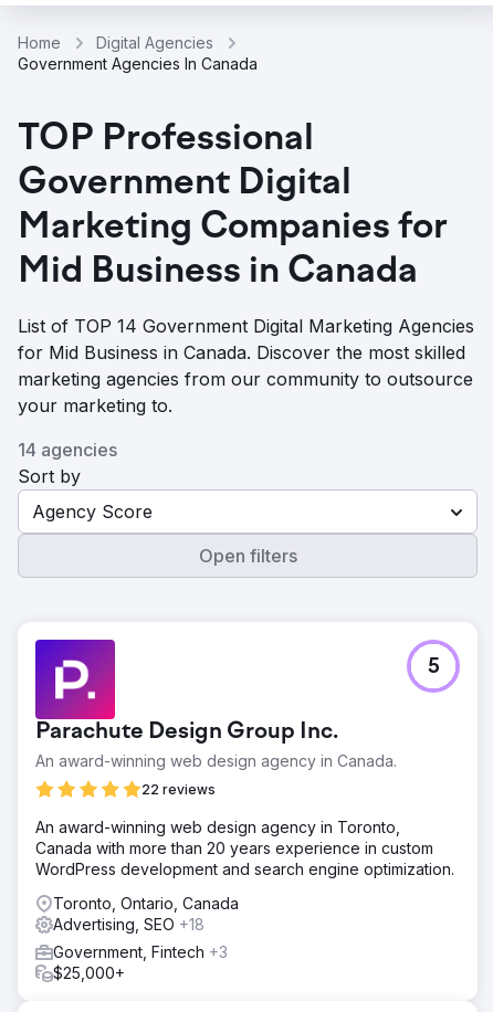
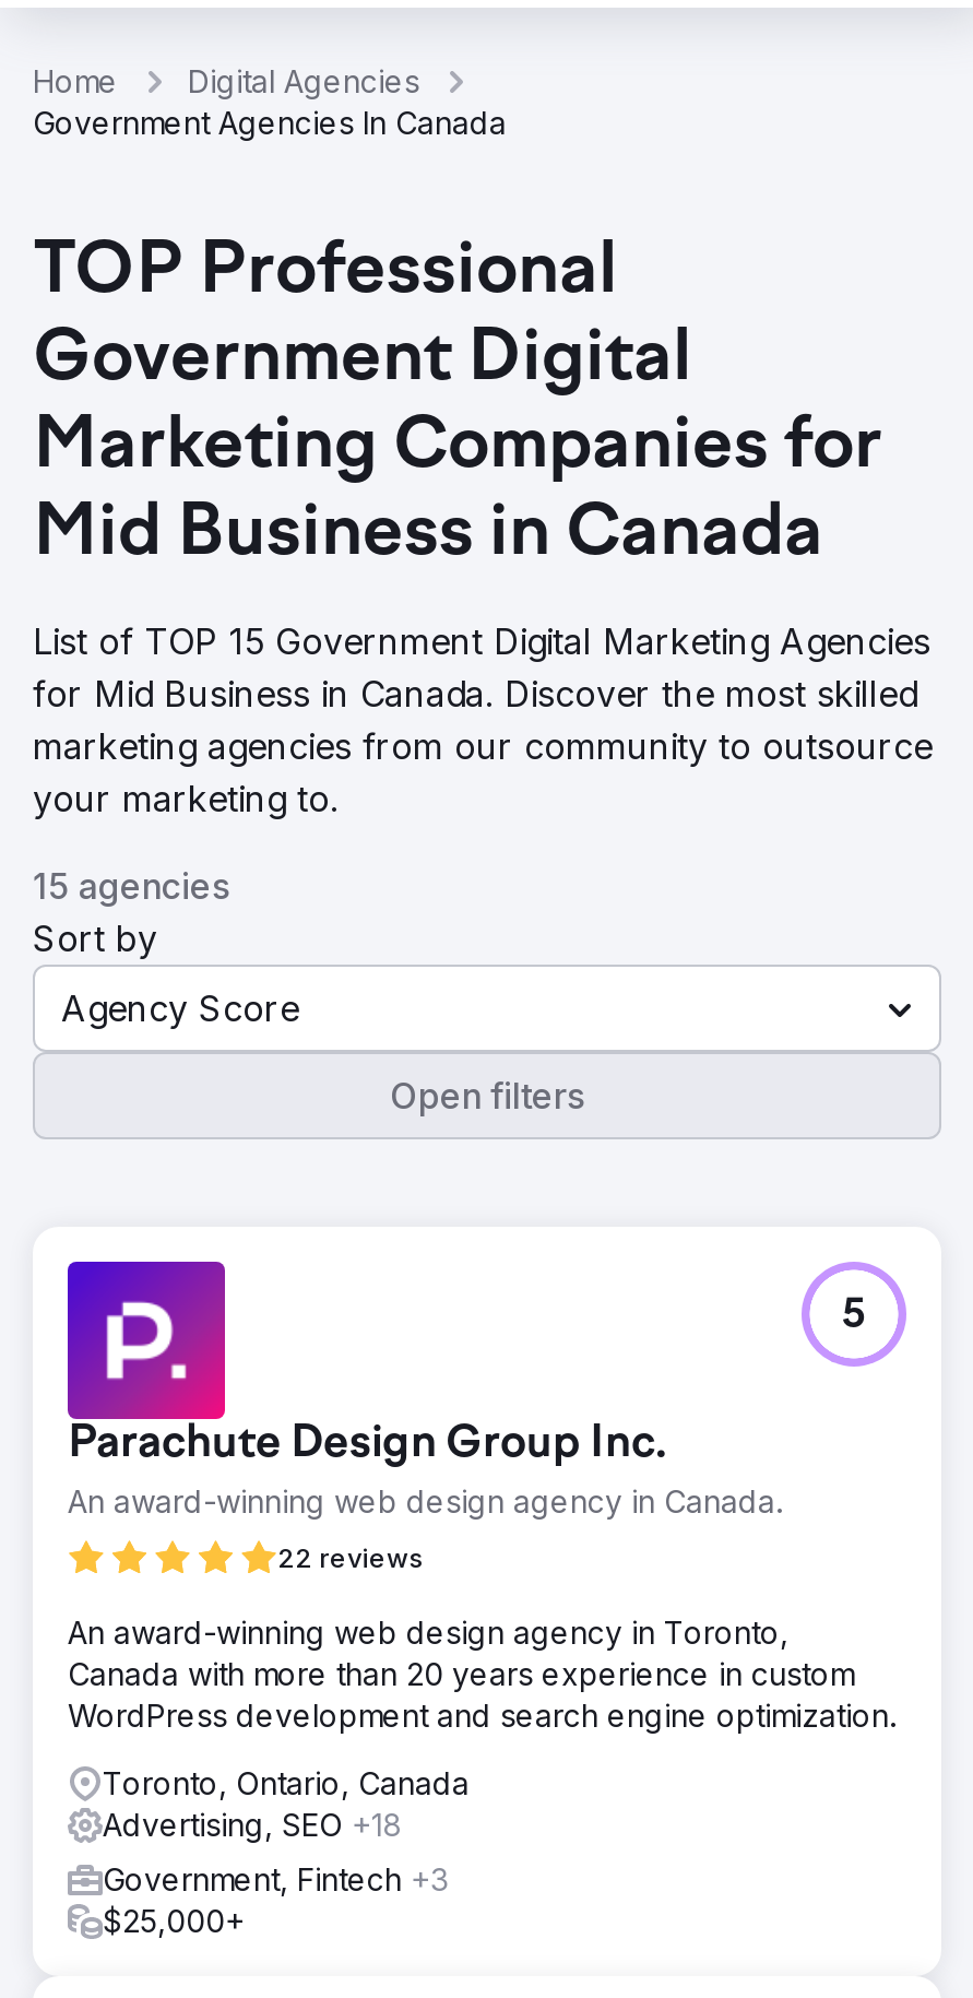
- List of TOP 14 Government Digital Marketing Agencies
+ List of TOP 15 Government Digital Marketing Agencies

- 14 agencies
+ 15 agencies
